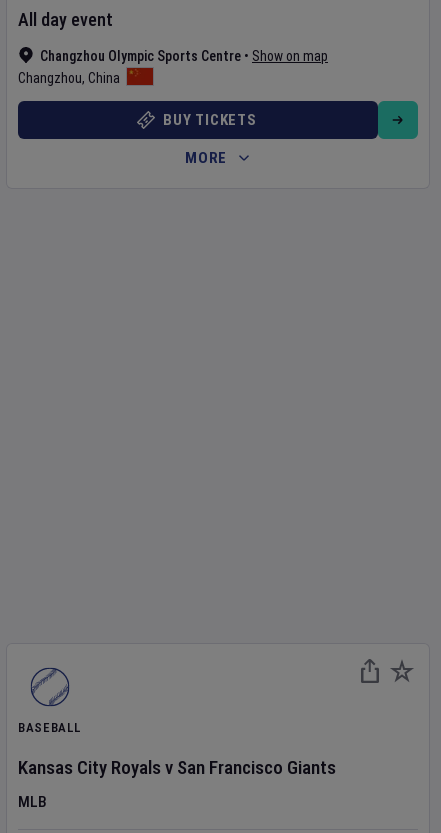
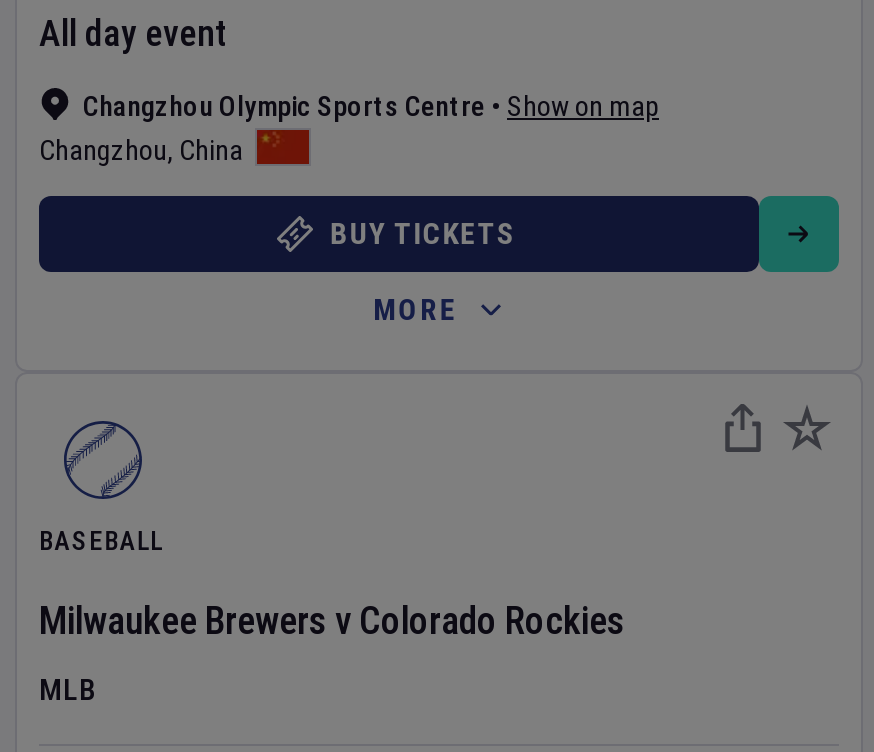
- Kansas City Royals v San Francisco Giants
+ Milwaukee Brewers v Colorado Rockies
